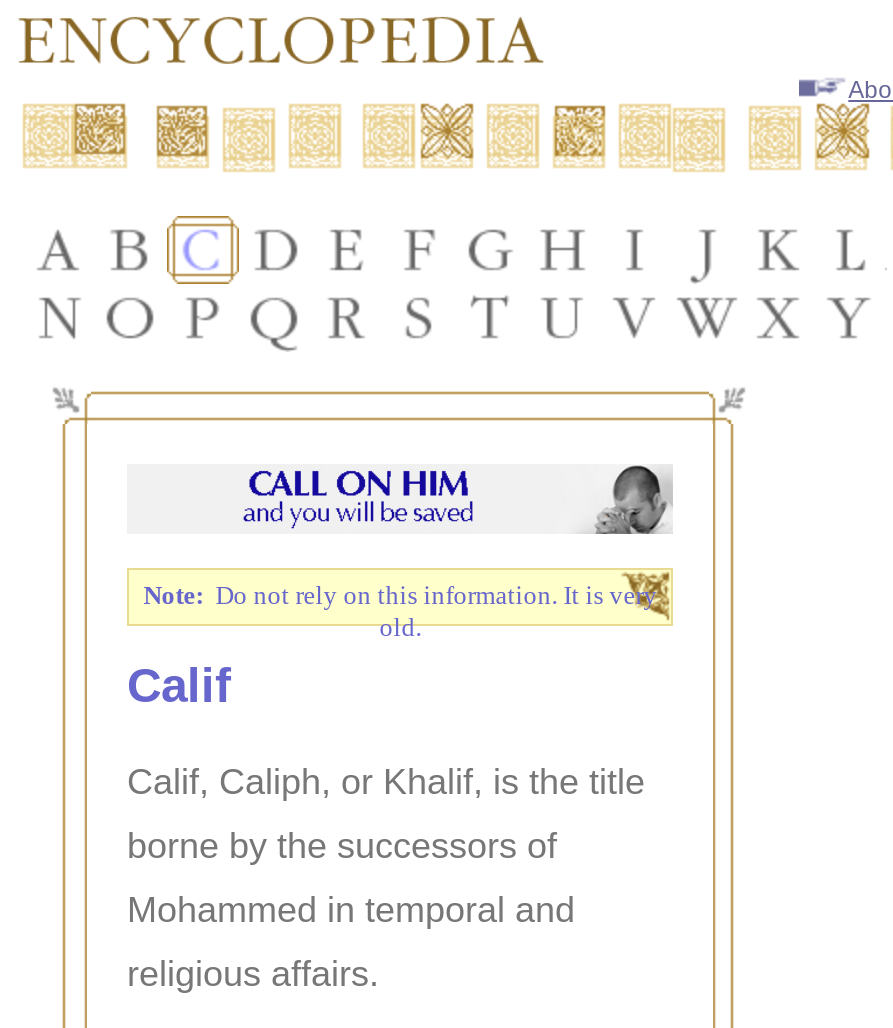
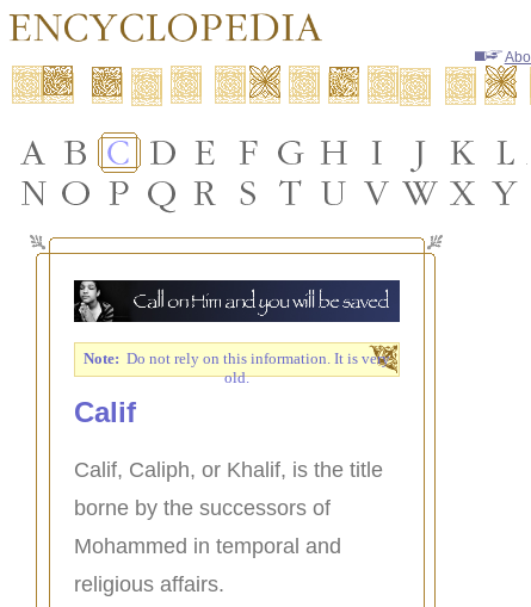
- [image]
+ [image]
